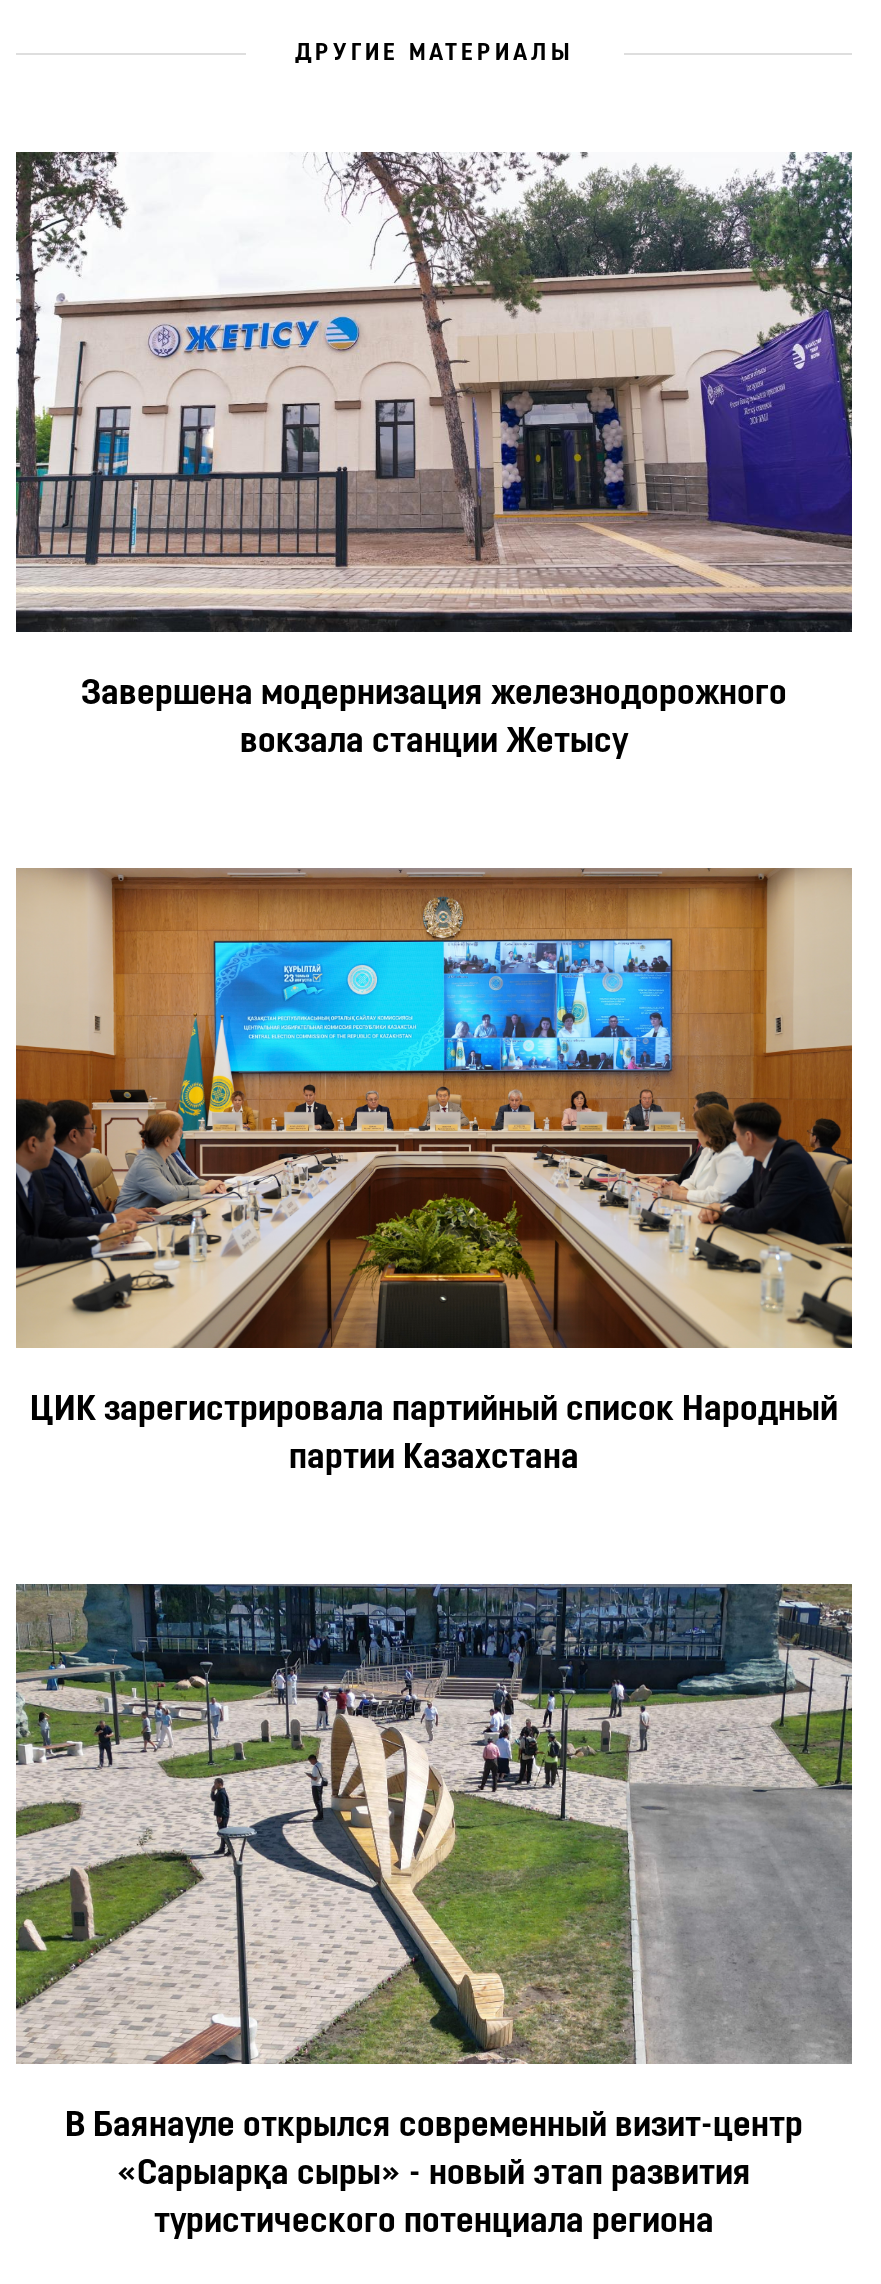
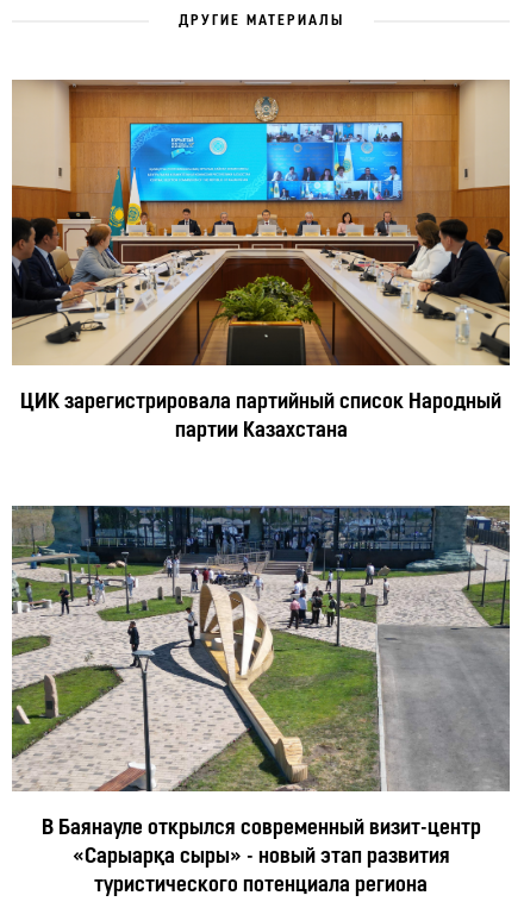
- [image]
- Завершена модернизация железнодорожного
- вокзала станции Жетысу
